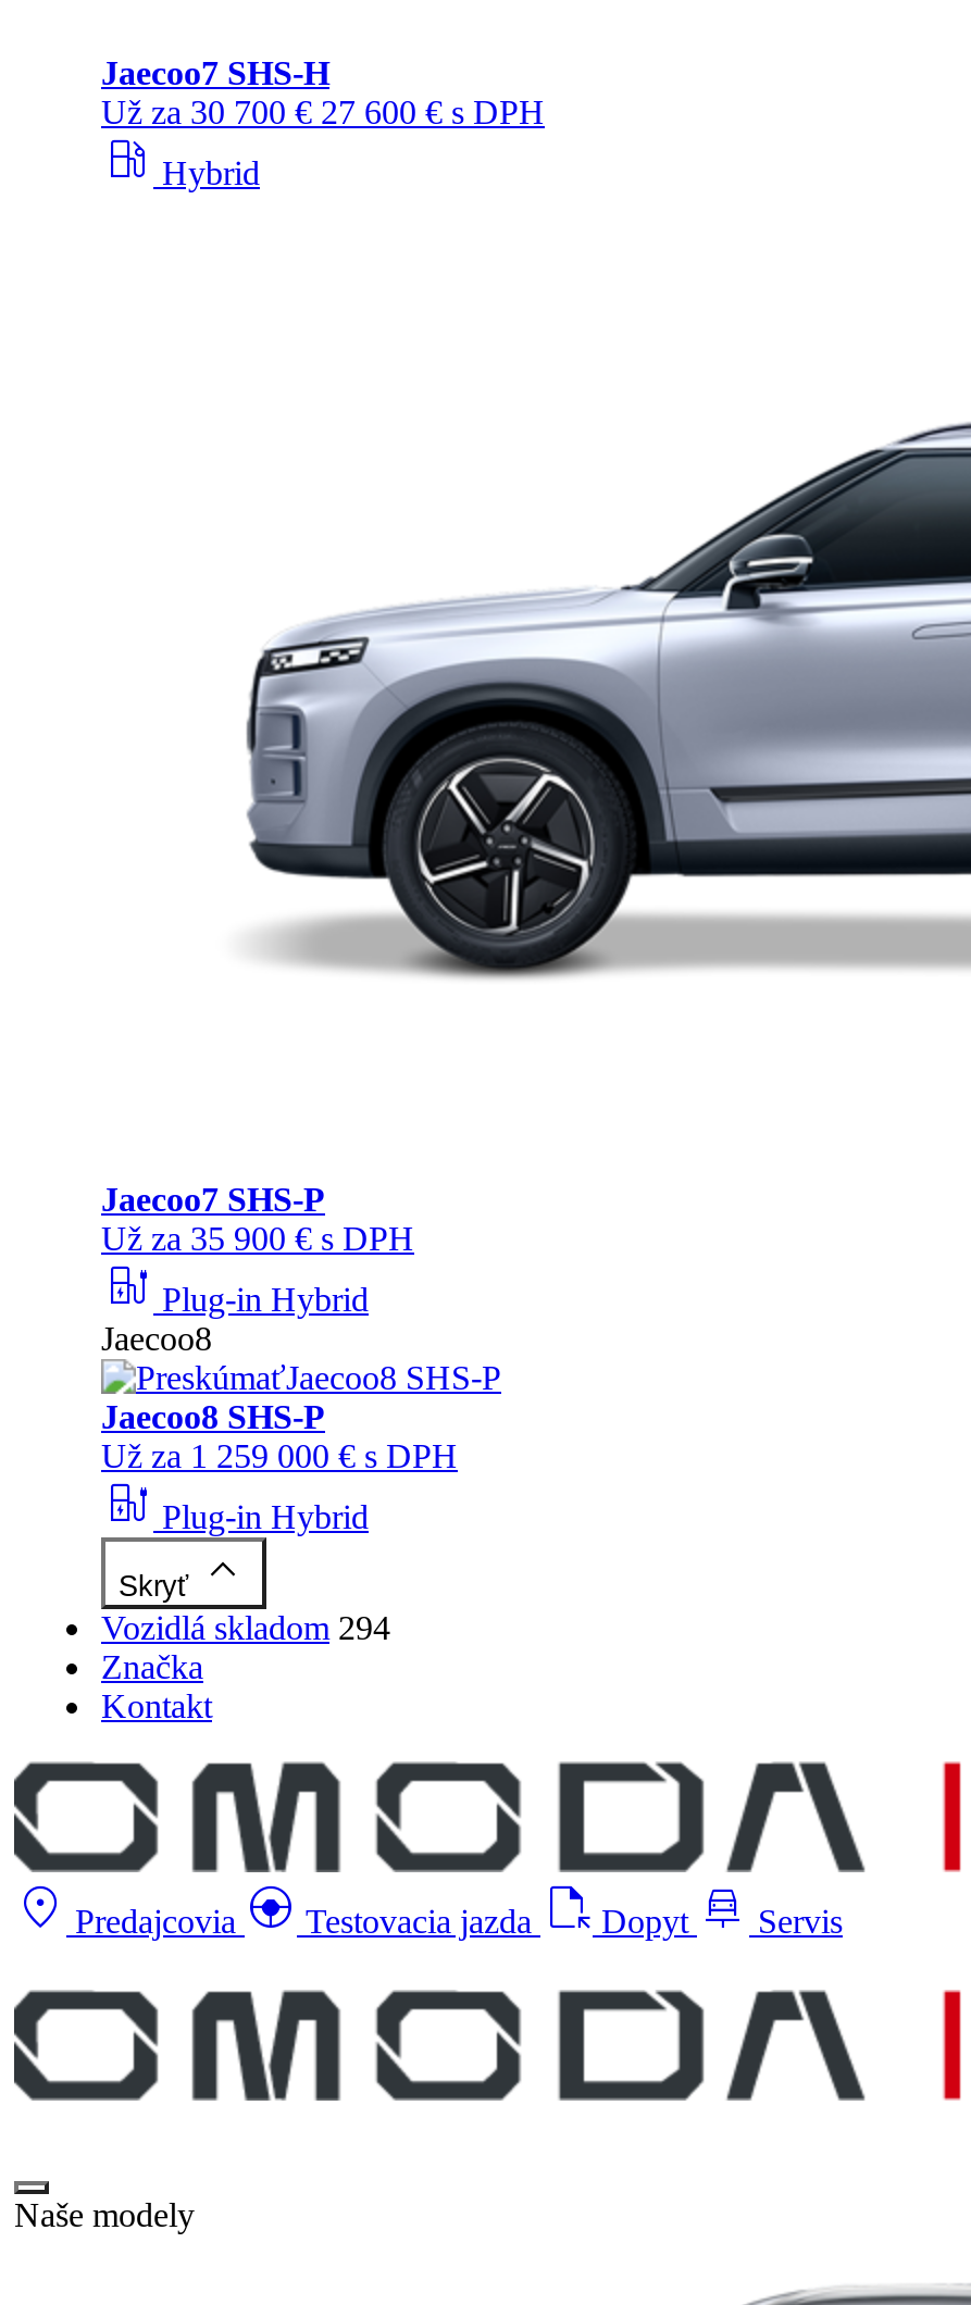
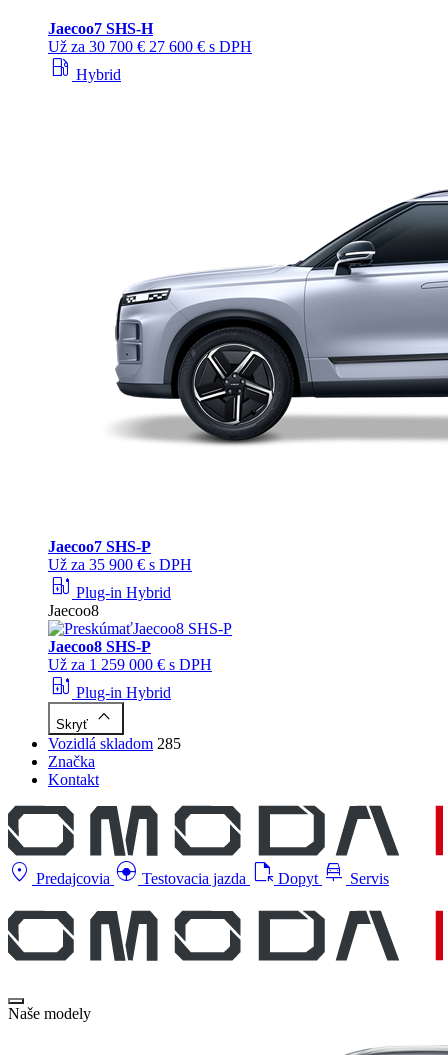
- Vozidlá skladom 294
+ Vozidlá skladom 285
